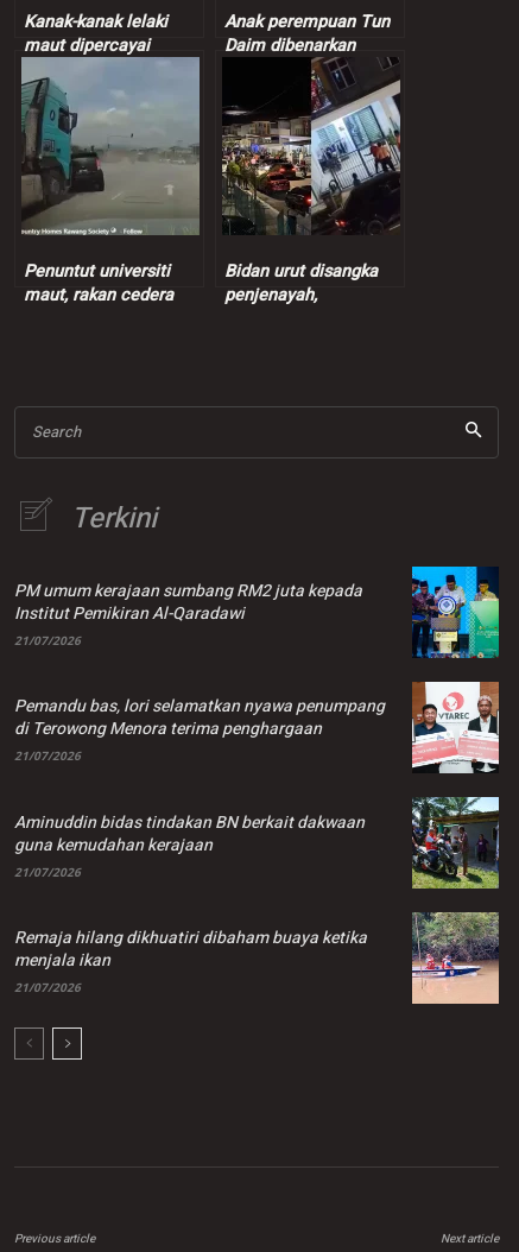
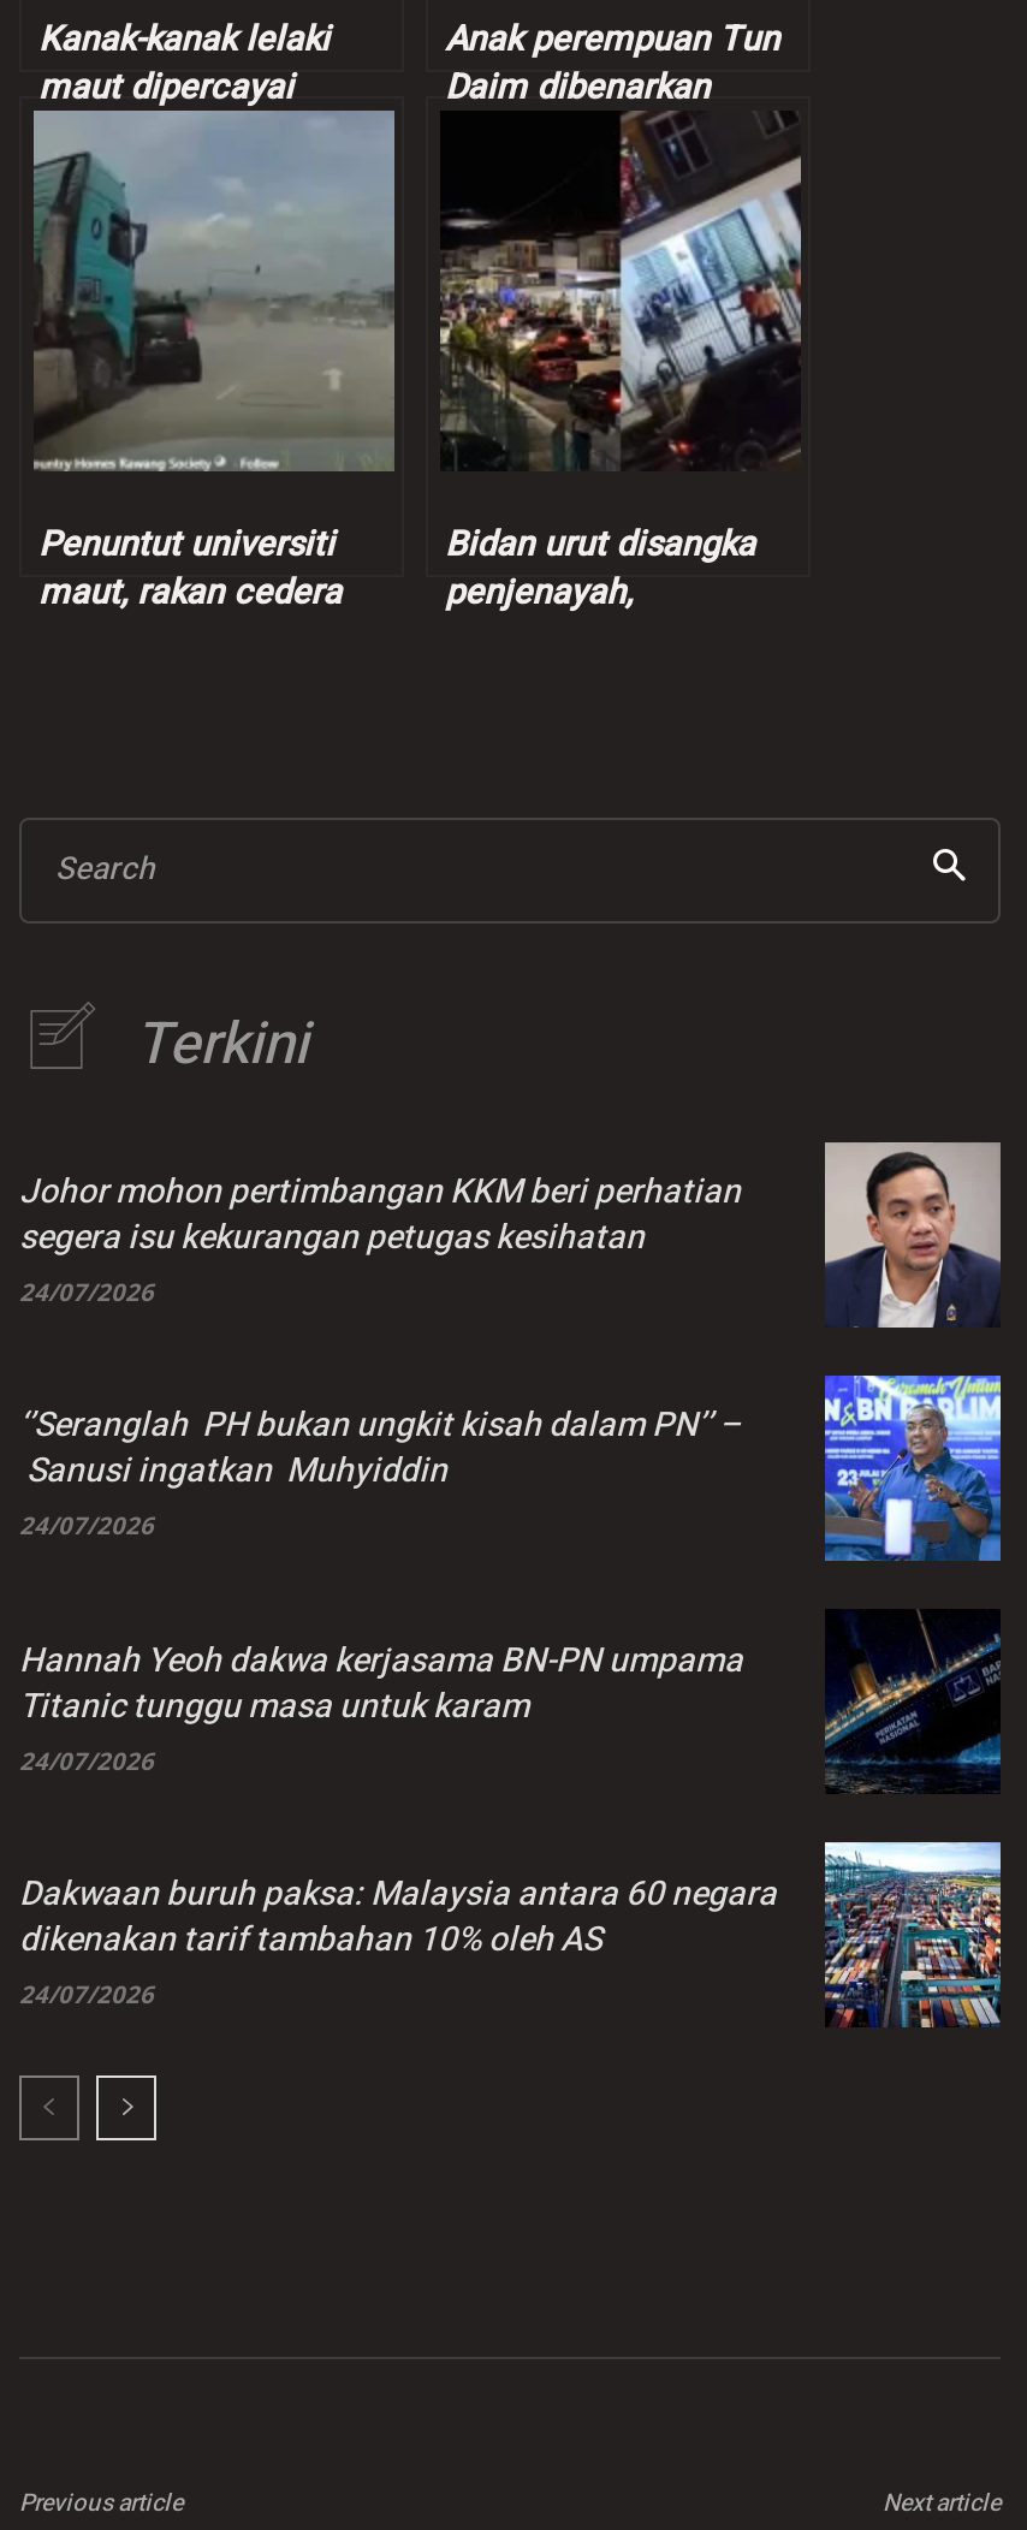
- [image]
+ [image]

- PM umum kerajaan sumbang RM2 juta kepada
- Institut Pemikiran Al-Qaradawi
- 21/07/2026
+ Johor mohon pertimbangan KKM beri perhatian
+ segera isu kekurangan petugas kesihatan
+ 24/07/2026

- [image]
- Pemandu bas, lori selamatkan nyawa penumpang
- di Terowong Menora terima penghargaan
- 21/07/2026
+ [image]
+ ‘’Seranglah PH bukan ungkit kisah dalam PN’’ –
+ Sanusi ingatkan Muhyiddin
+ 24/07/2026

- [image]
- Aminuddin bidas tindakan BN berkait dakwaan
- guna kemudahan kerajaan
- 21/07/2026
+ [image]
+ Hannah Yeoh dakwa kerjasama BN-PN umpama
+ Titanic tunggu masa untuk karam
+ 24/07/2026

- [image]
- Remaja hilang dikhuatiri dibaham buaya ketika
- menjala ikan
- 21/07/2026
+ [image]
+ Dakwaan buruh paksa: Malaysia antara 60 negara
+ dikenakan tarif tambahan 10% oleh AS
+ 24/07/2026
